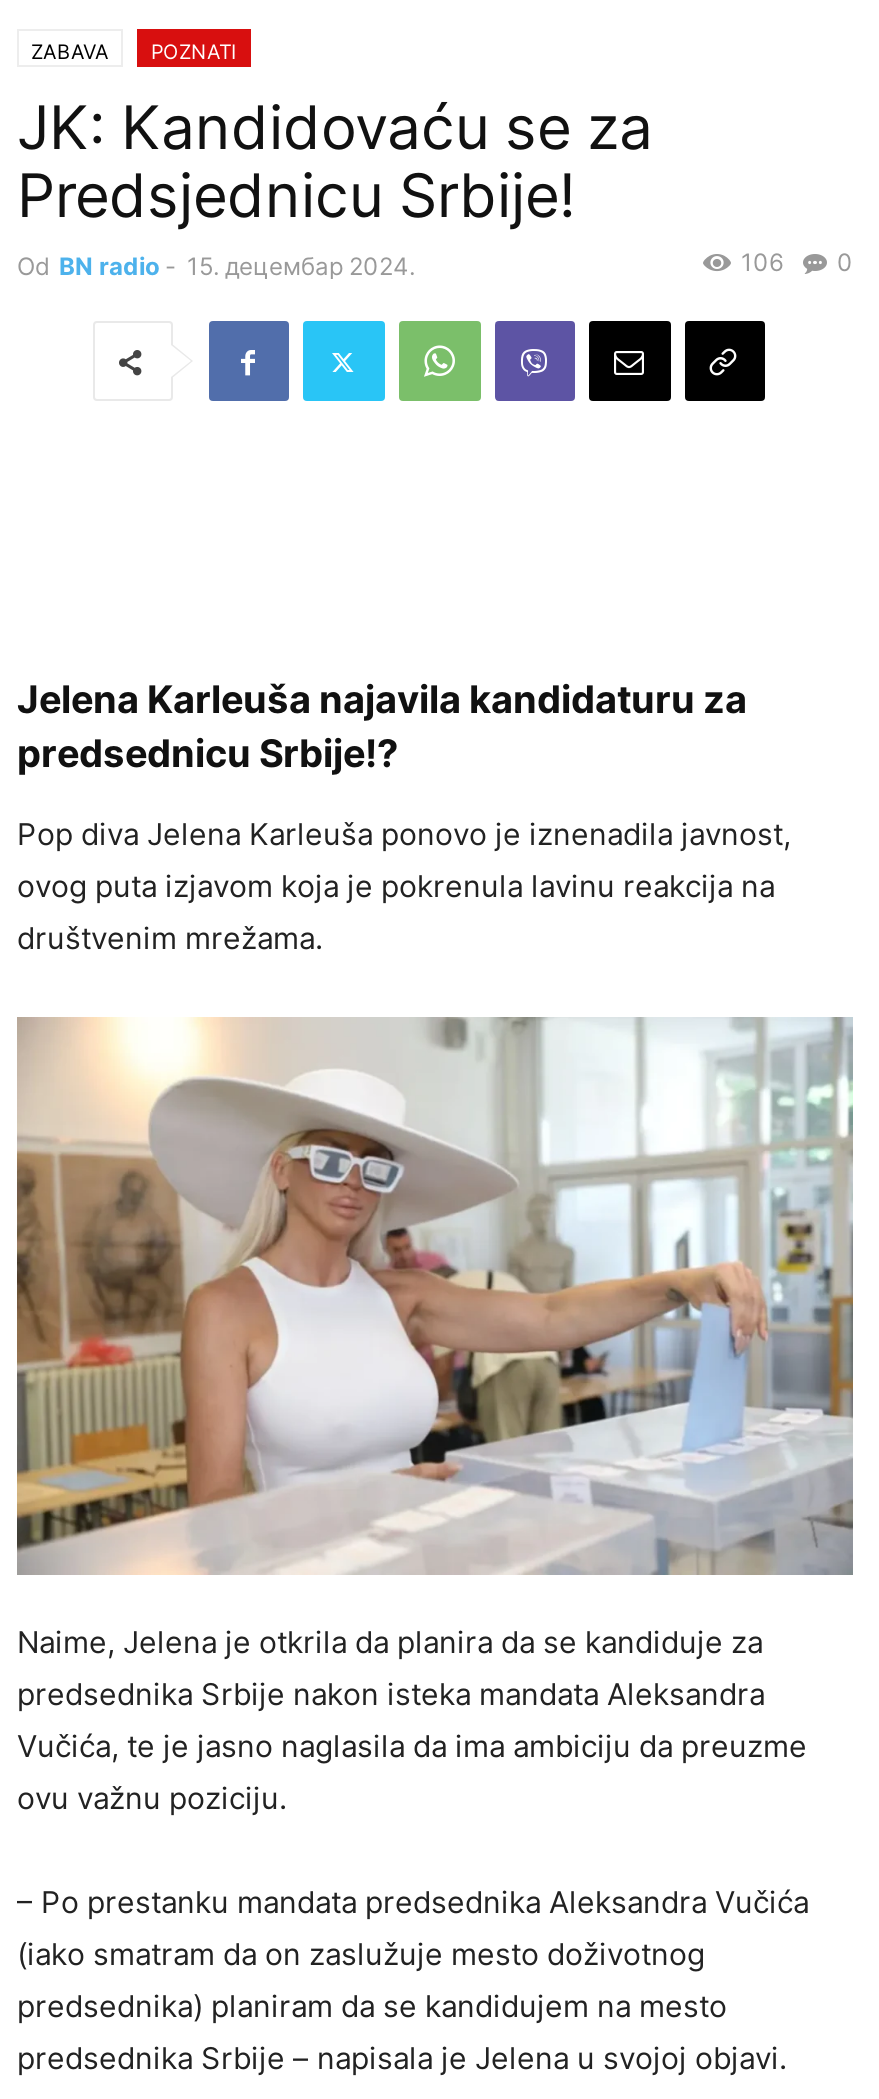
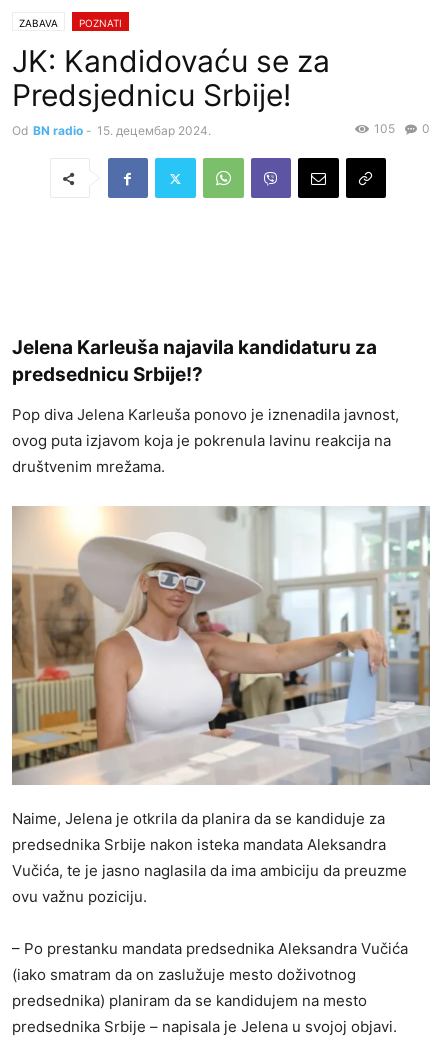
- 106 0
+ 105 0
